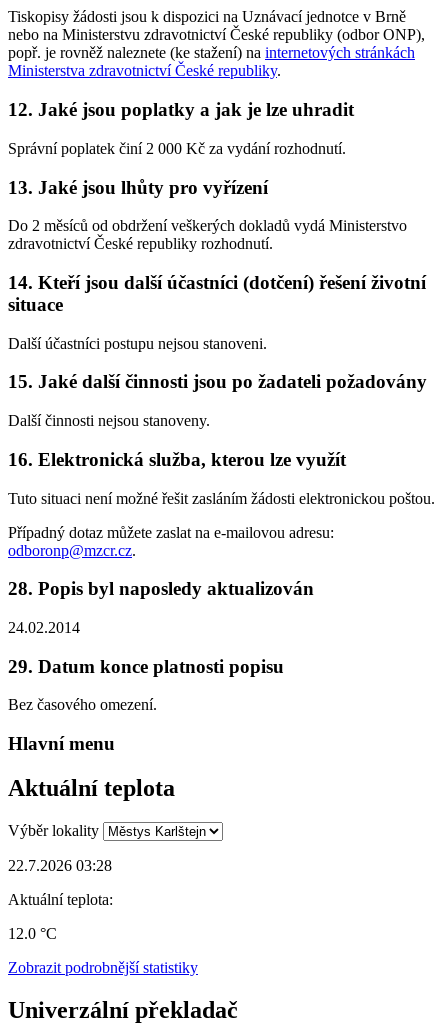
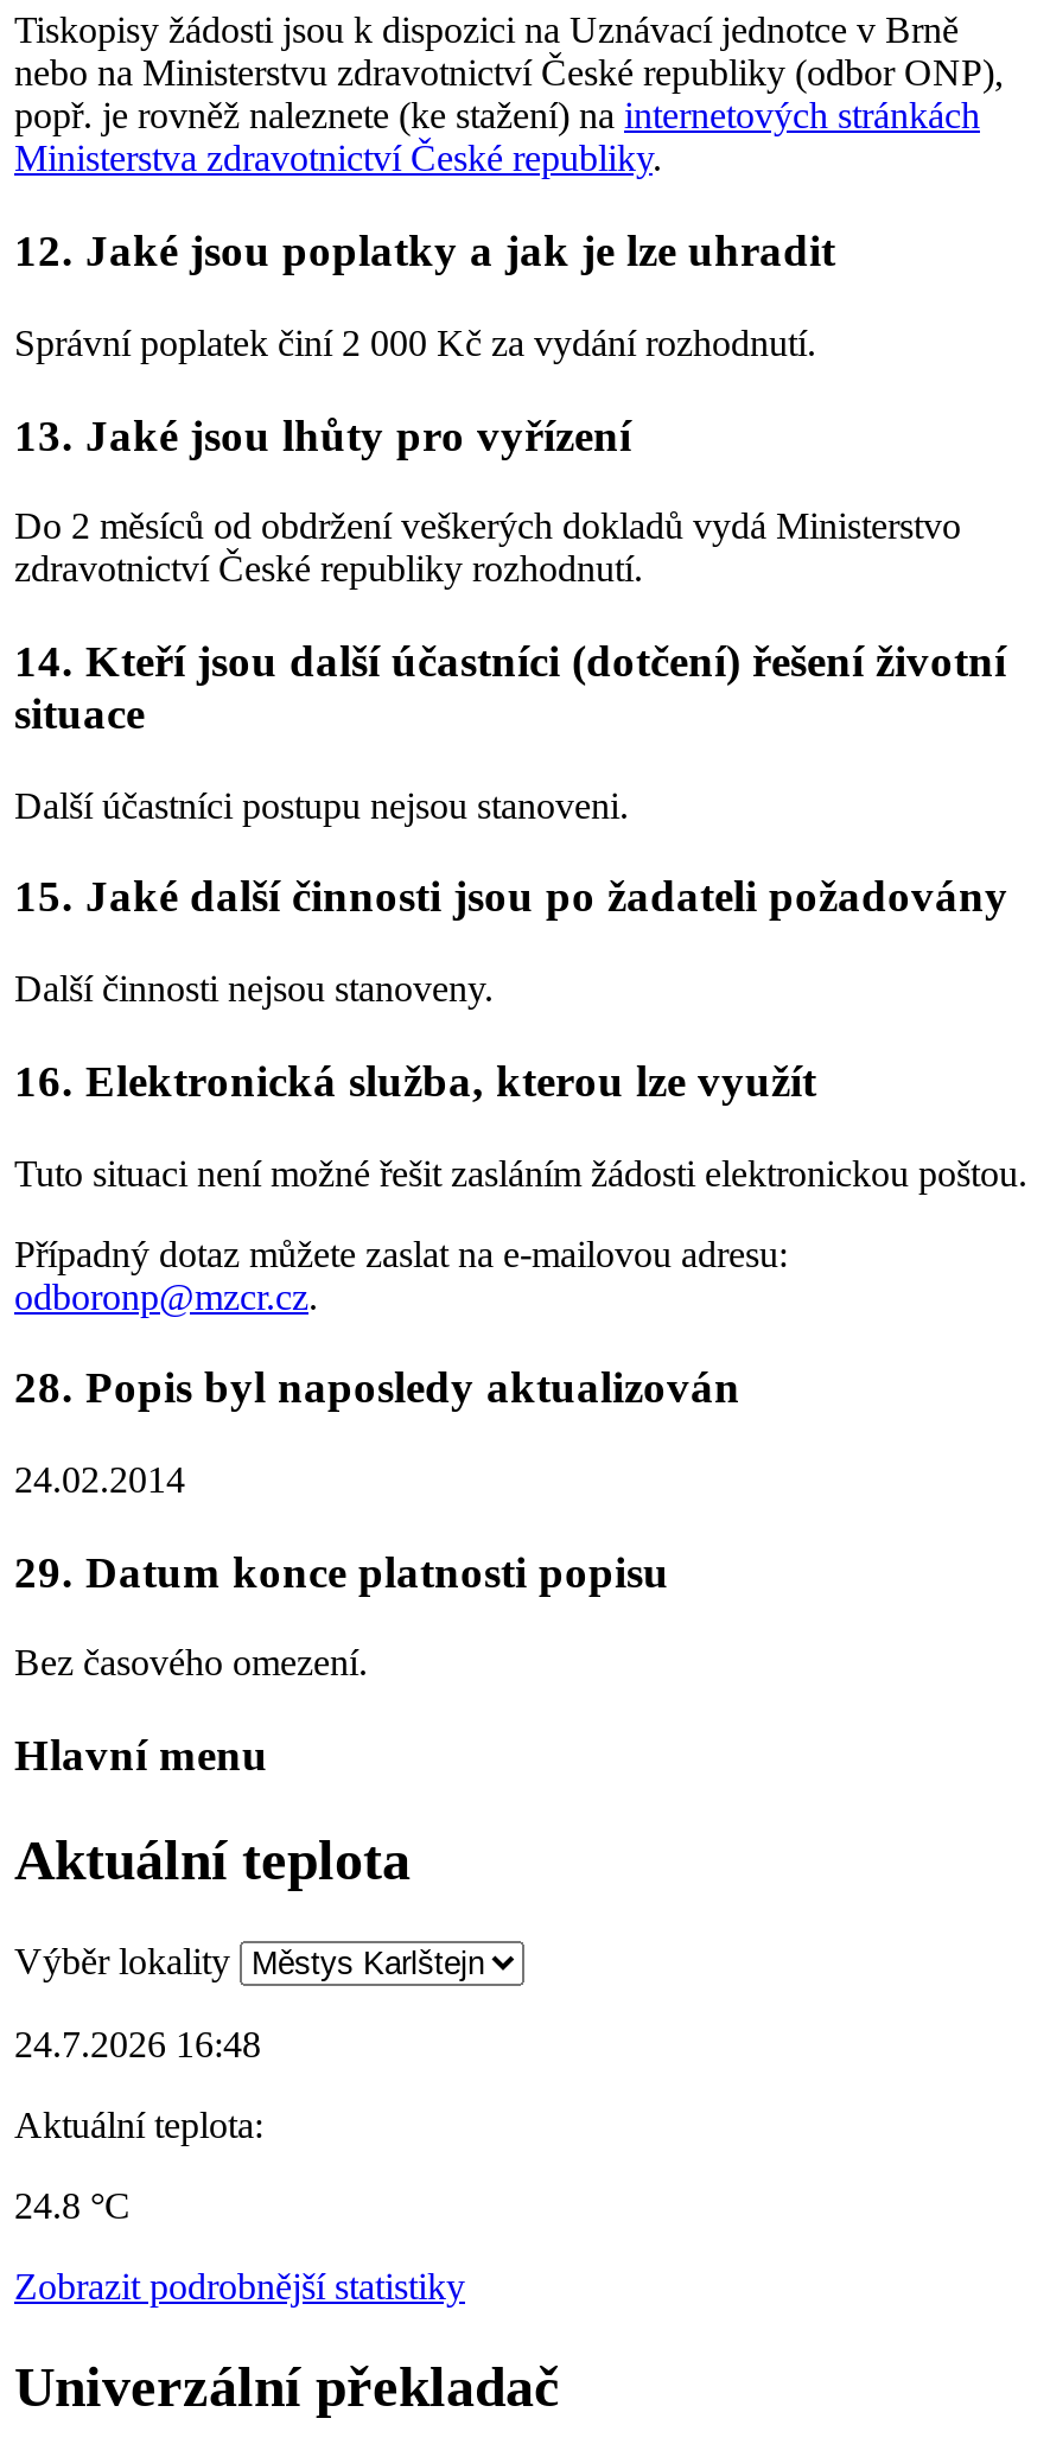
- 22.7.2026 03:28
+ 24.7.2026 16:48

- 12.0 °C
+ 24.8 °C
